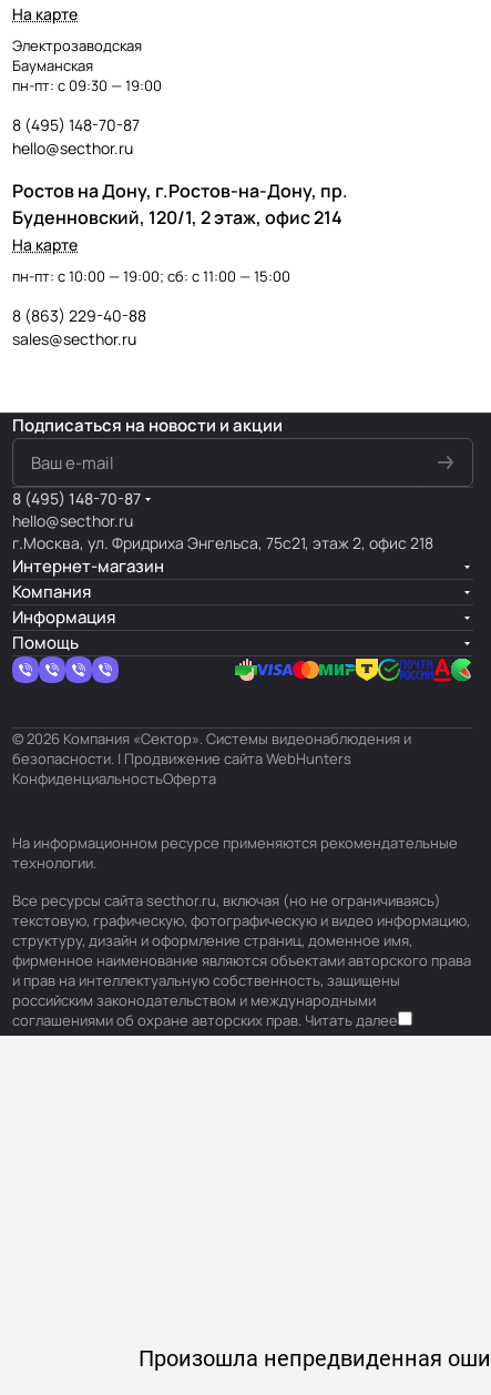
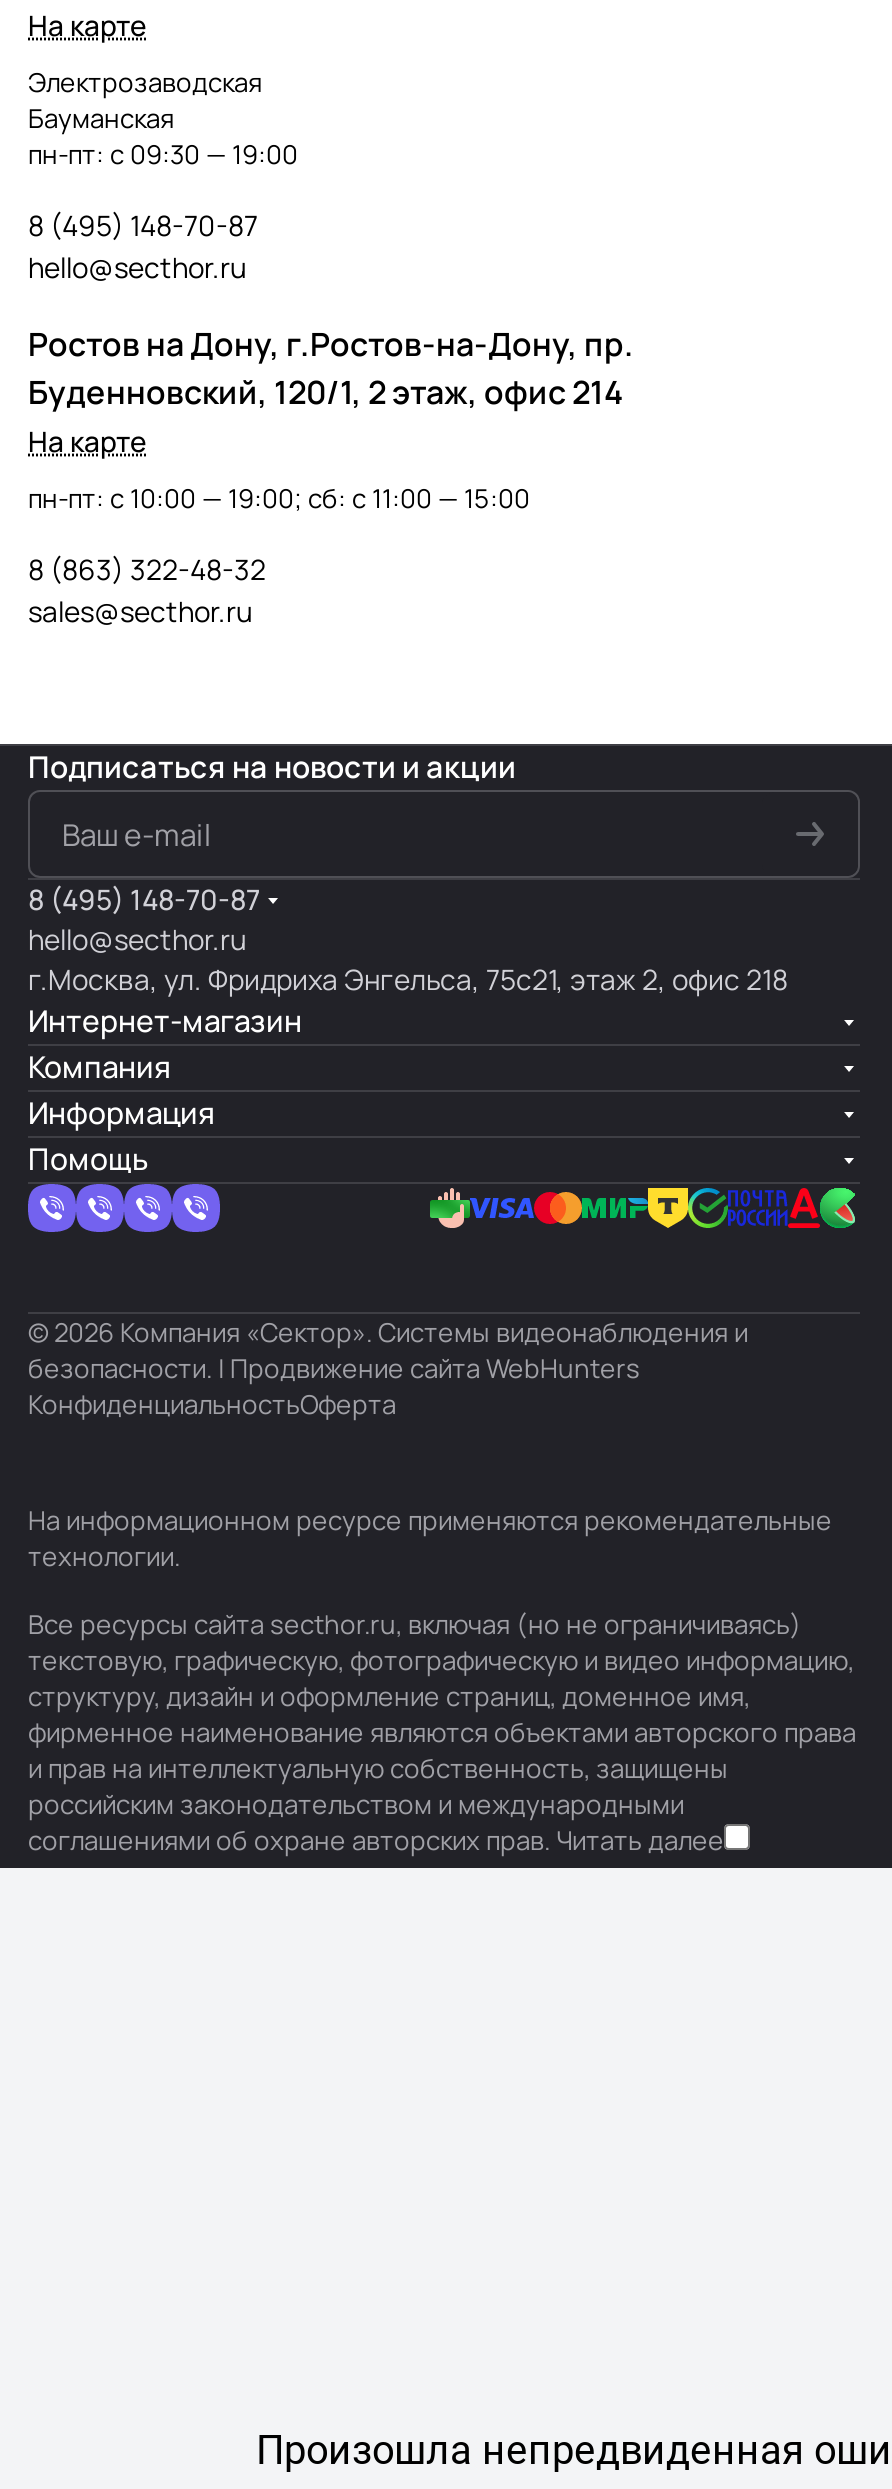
- 8 (863) 229-40-88
+ 8 (863) 322-48-32
